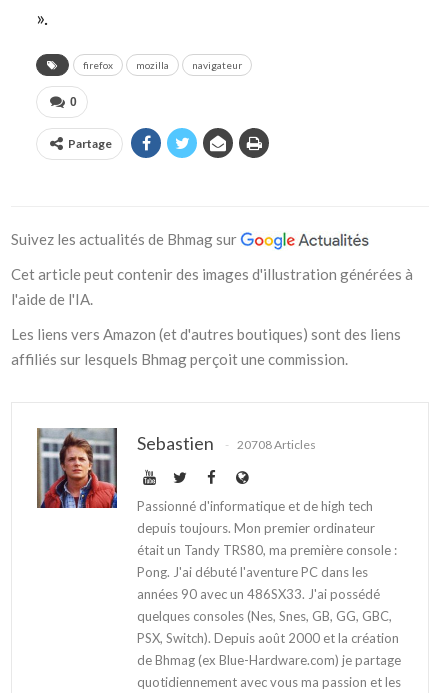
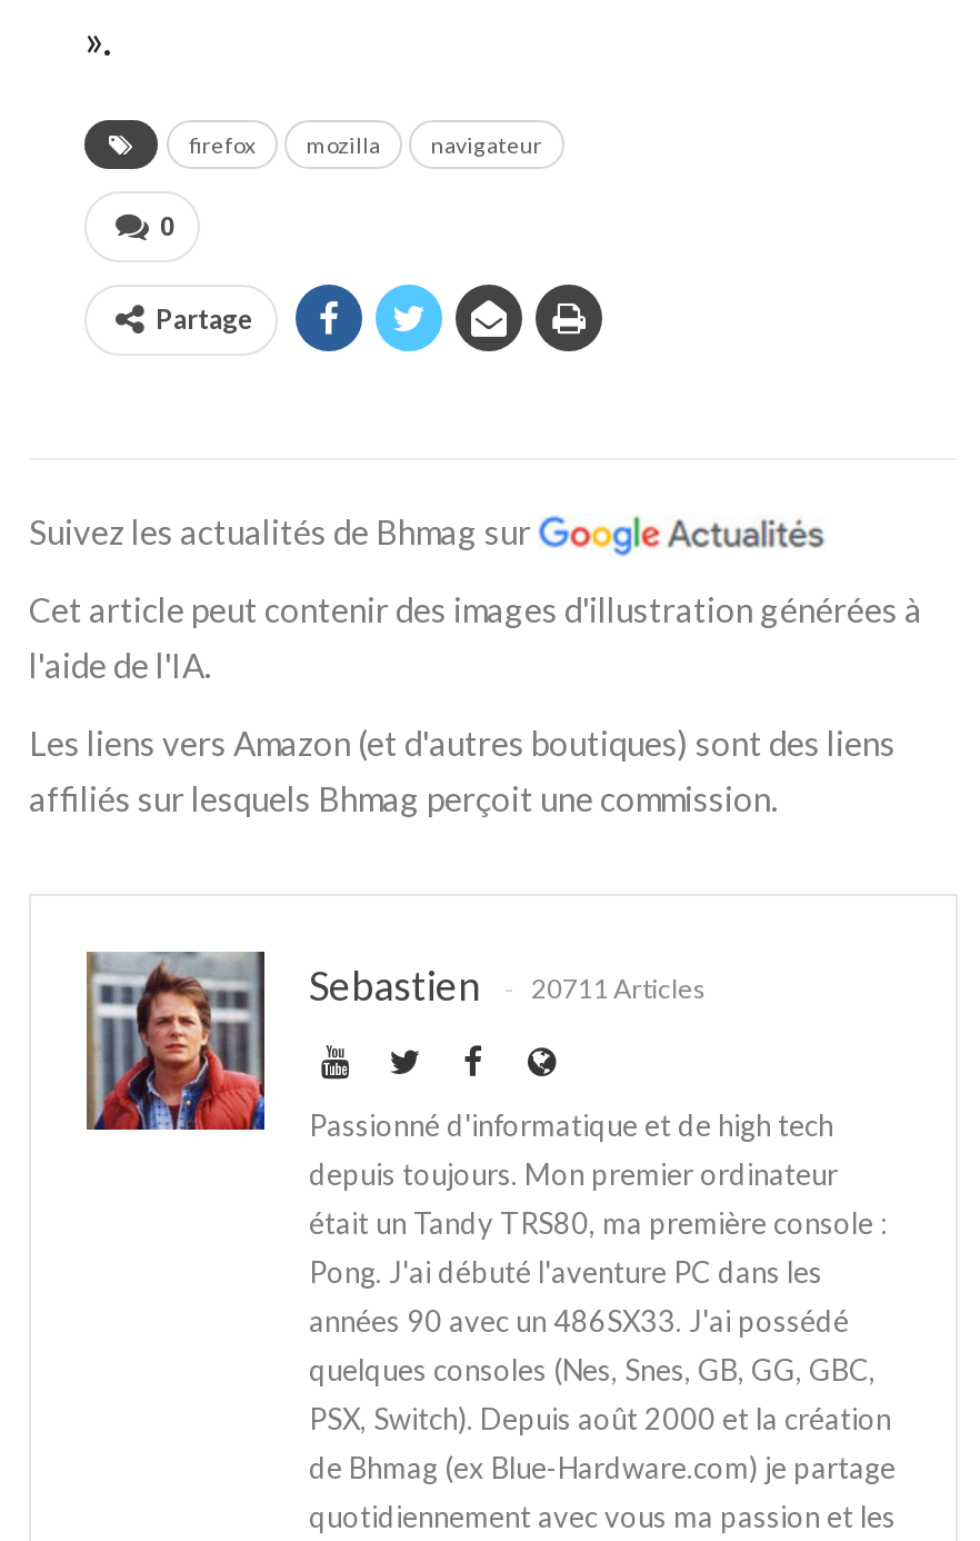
- Sebastien 20708 Articles
+ Sebastien 20711 Articles
